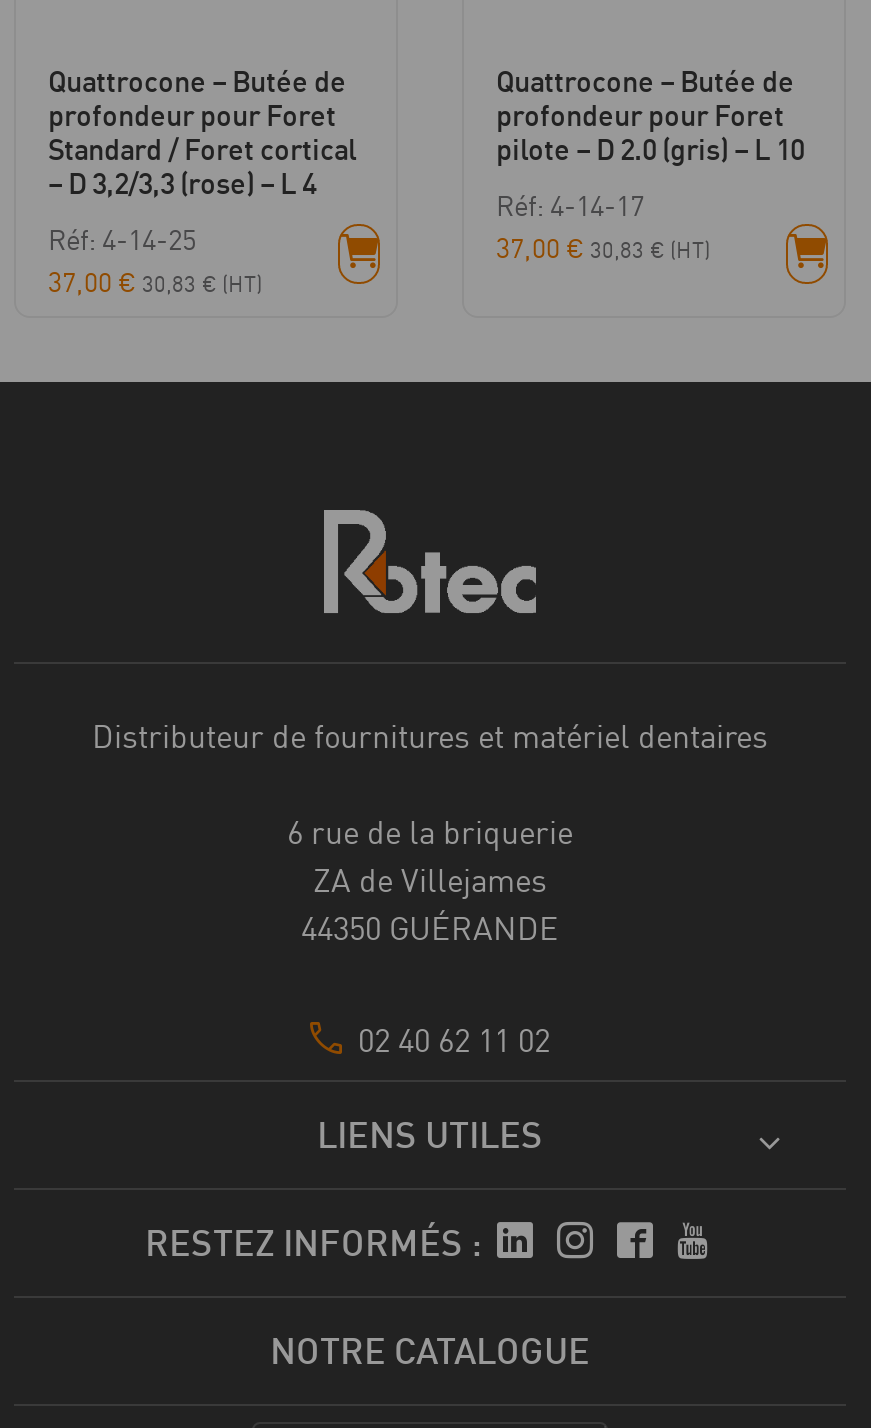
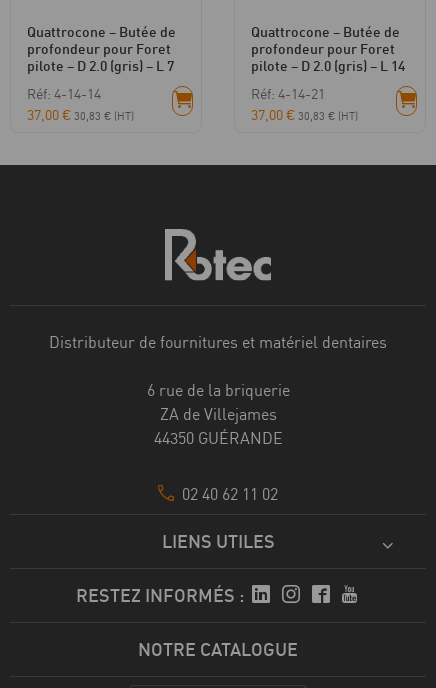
- Standard / Foret cortical
- – D 3,2/3,3 (rose) – L 4
+ pilote – D 2.0 (gris) – L 7

- pilote – D 2.0 (gris) – L 10
+ pilote – D 2.0 (gris) – L 14

- Réf: 4-14-17
+ Réf: 4-14-21

- Réf: 4-14-25
+ Réf: 4-14-14
